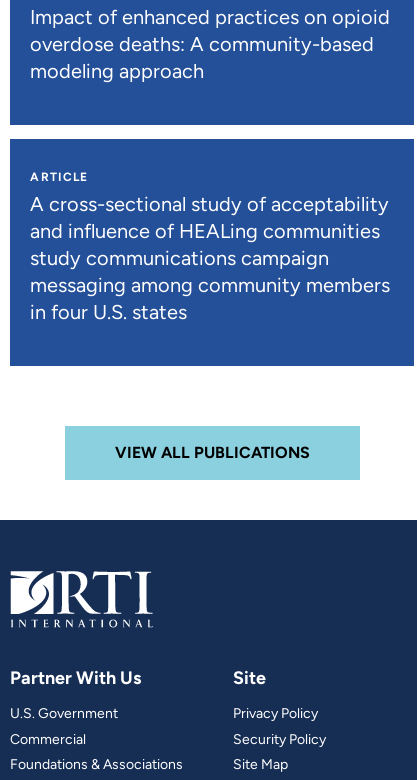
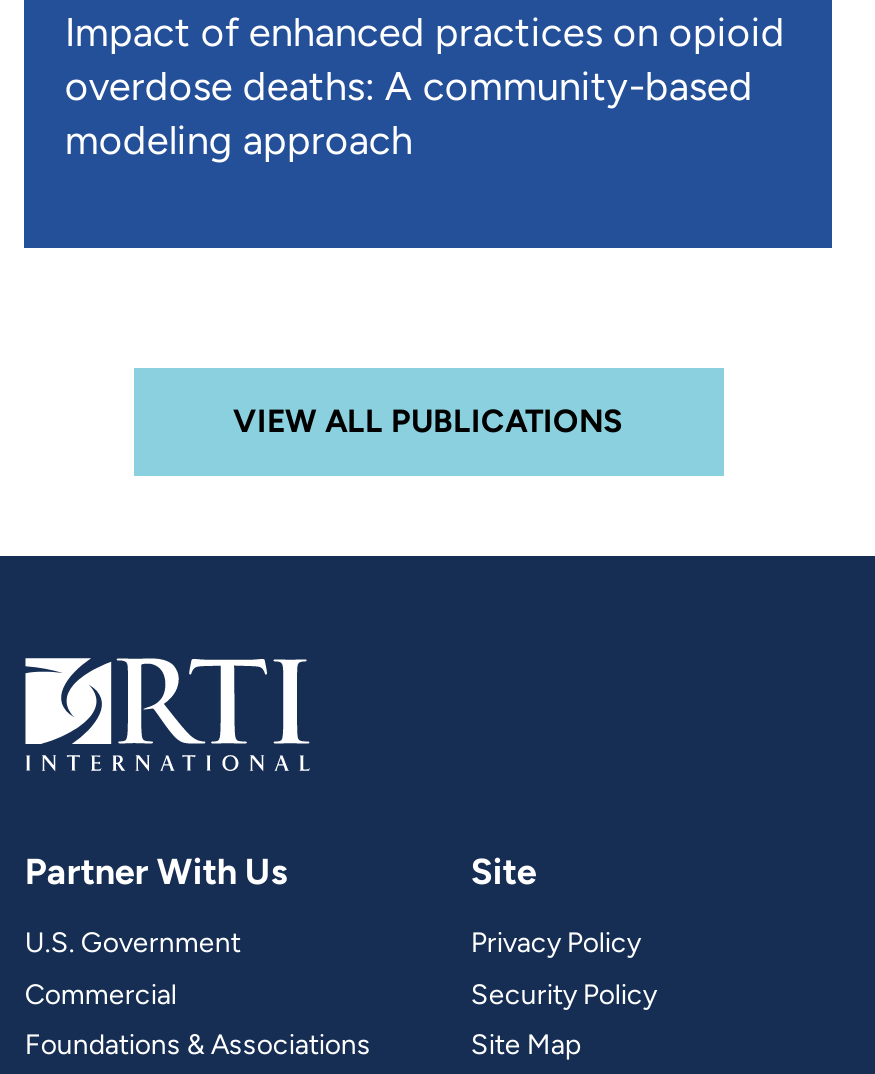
- ARTICLE
- A cross-sectional study of acceptability
- and influence of HEALing communities
- study communications campaign
- messaging among community members
- in four U.S. states
